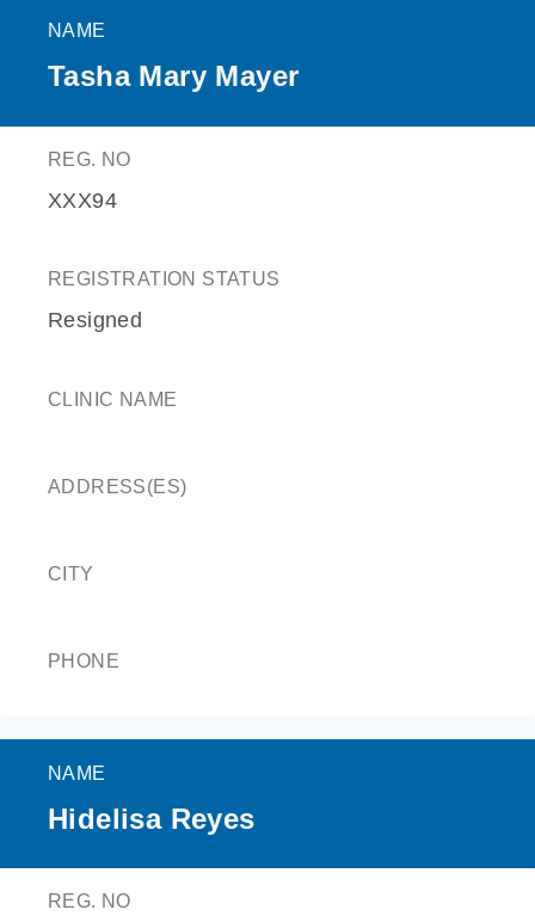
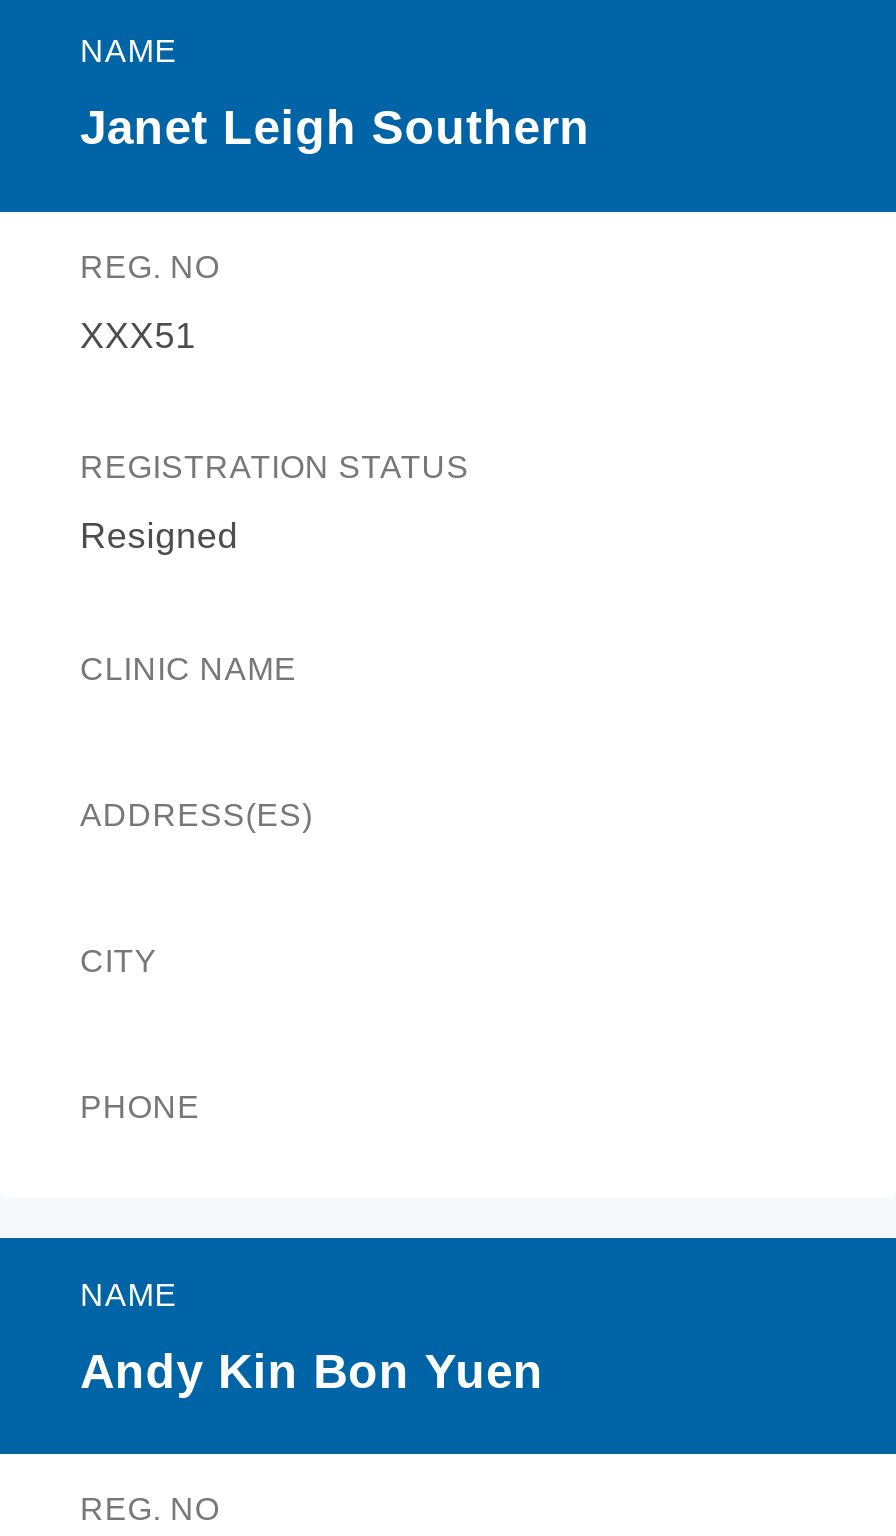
- Tasha Mary Mayer
+ Janet Leigh Southern

- XXX94
+ XXX51

- Hidelisa Reyes
+ Andy Kin Bon Yuen
